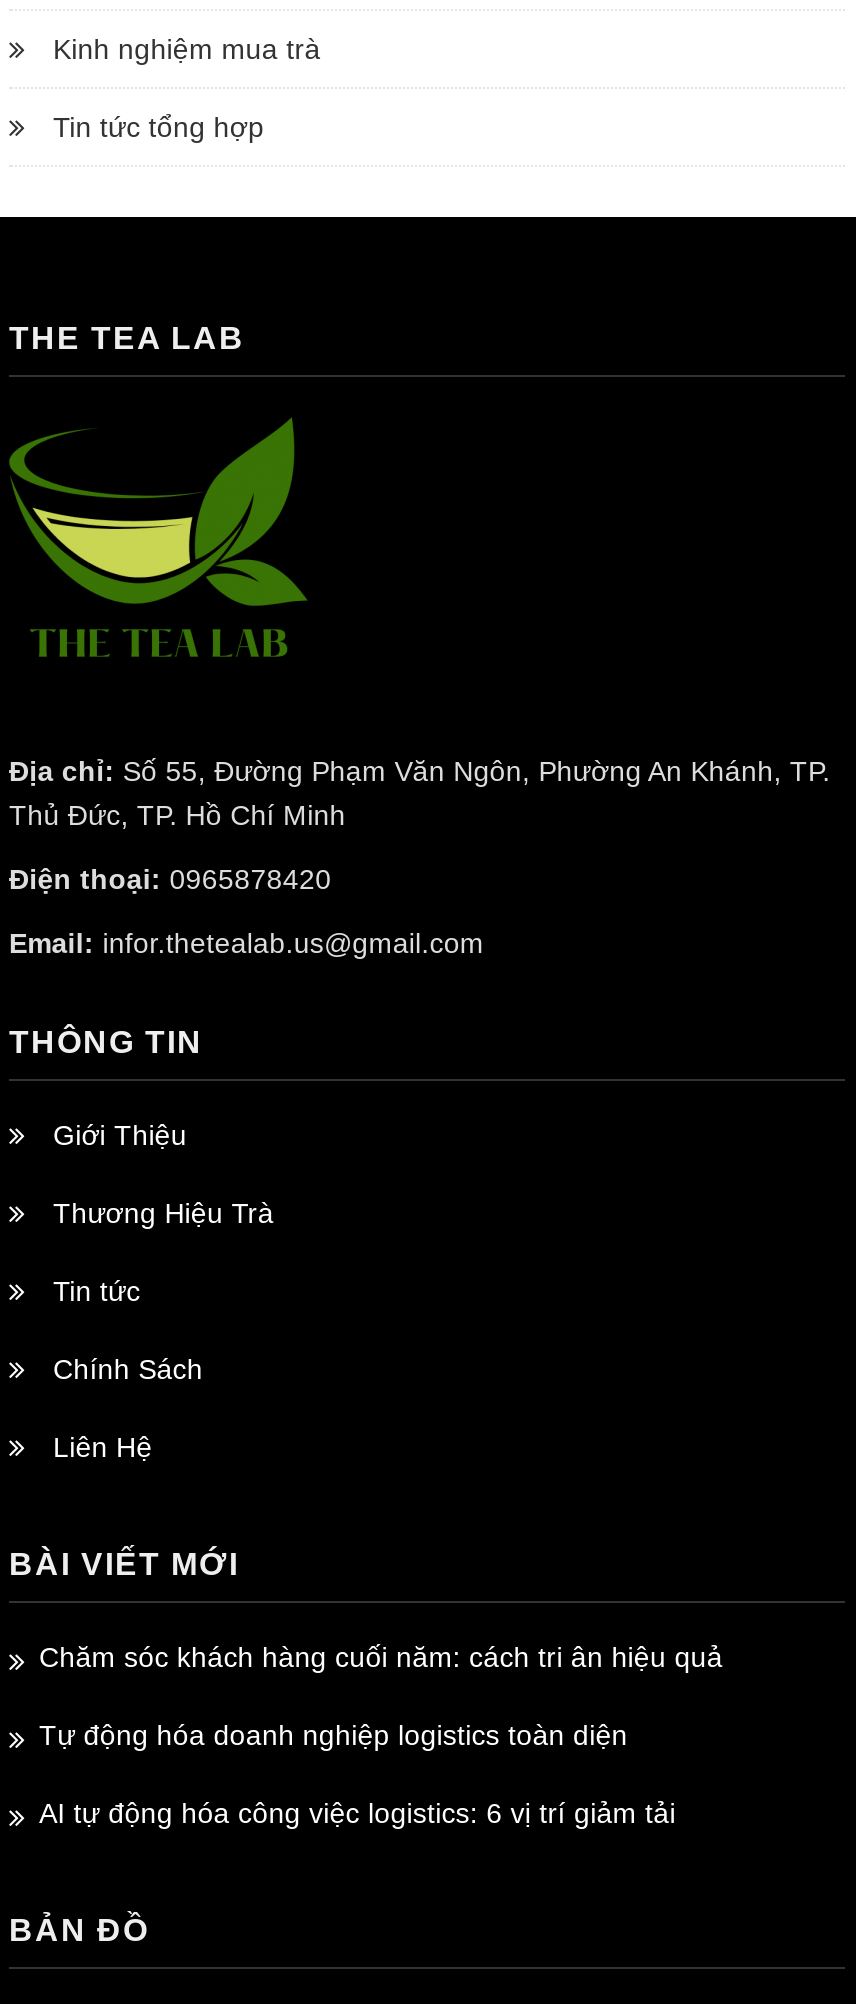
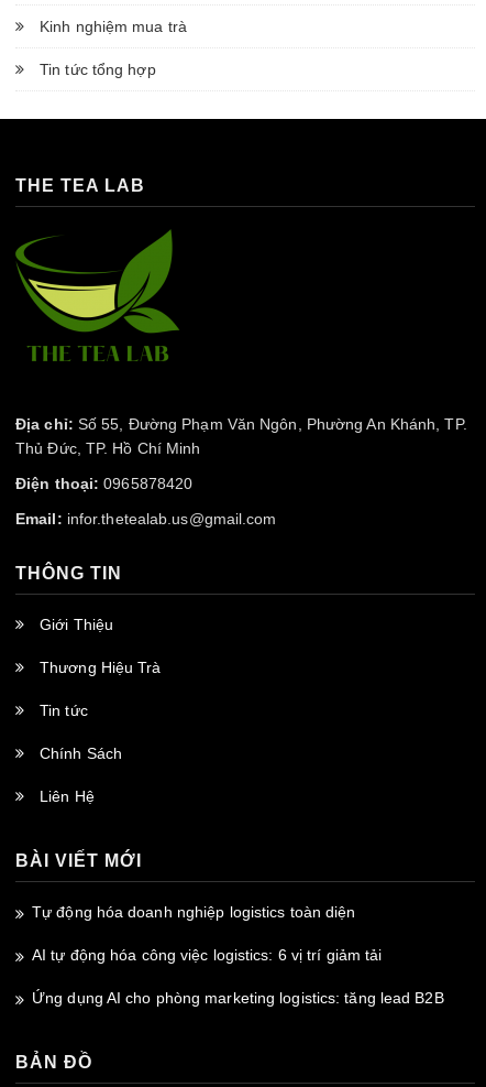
- Chăm sóc khách hàng cuối năm: cách tri ân hiệu quả

moved up: Tự động hóa doanh nghiệp logistics toàn diện | AI tự động hóa công việc logistics: 6 vị trí giảm tải

+ Ứng dụng AI cho phòng marketing logistics: tăng lead B2B
